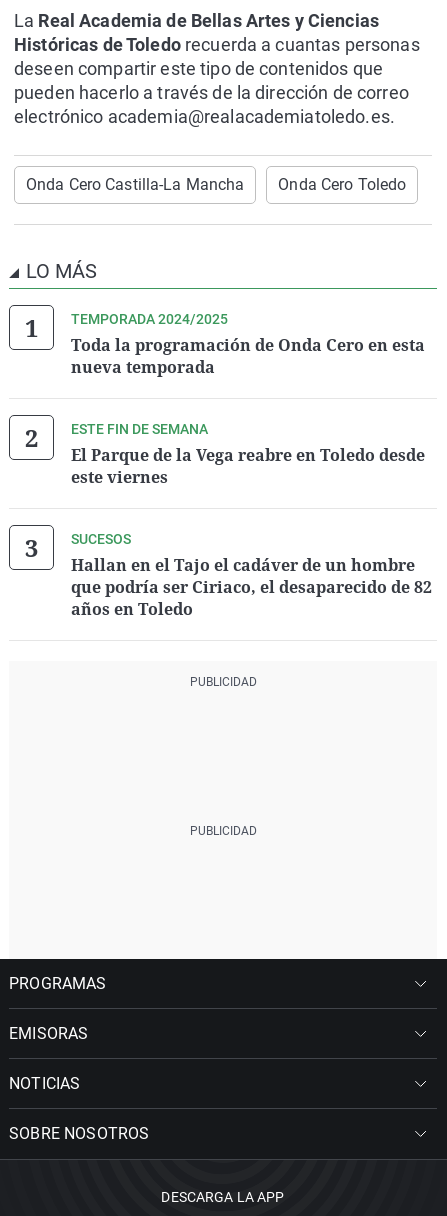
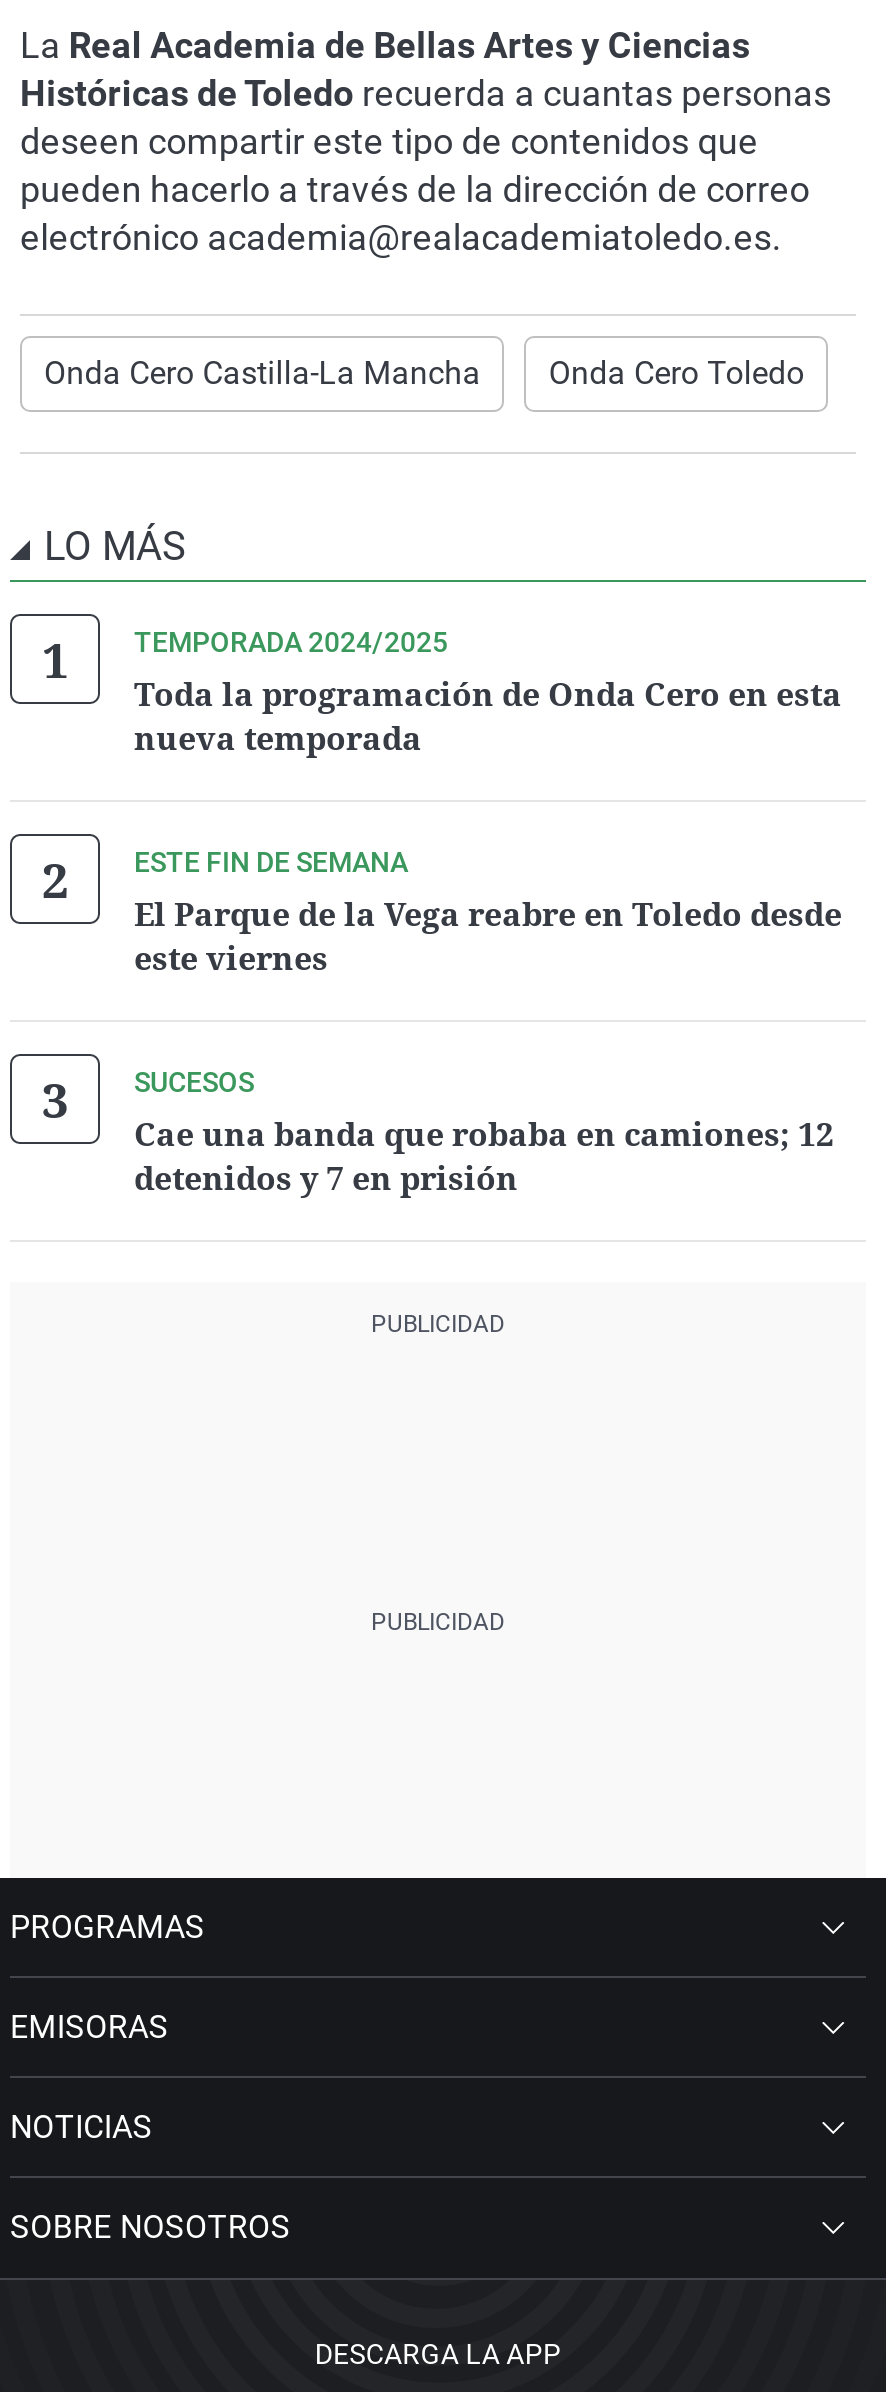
- Hallan en el Tajo el cadáver de un hombre
- que podría ser Ciriaco, el desaparecido de 82
- años en Toledo
+ Cae una banda que robaba en camiones; 12
+ detenidos y 7 en prisión
